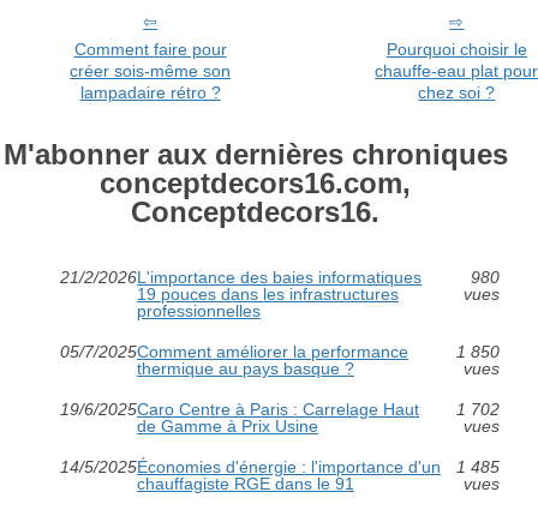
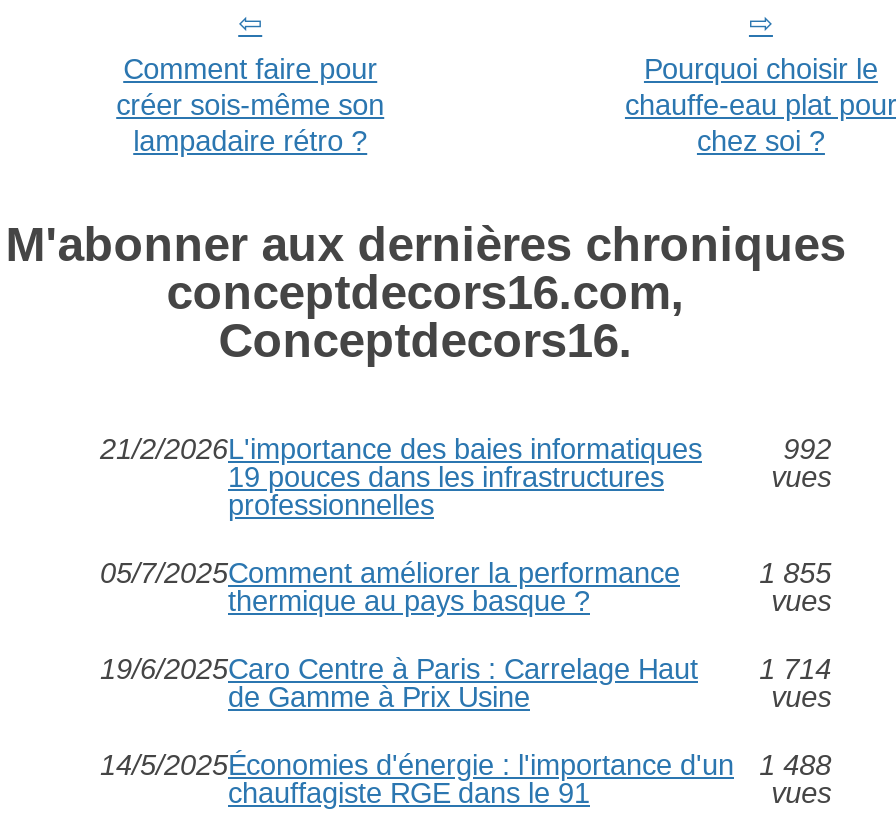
- 980
+ 992

- 1 850
+ 1 855

- 19/6/2025Caro Centre à Paris : Carrelage Haut 1 702
+ 19/6/2025Caro Centre à Paris : Carrelage Haut 1 714

- 14/5/2025Économies d'énergie : l'importance d'un 1 485
+ 14/5/2025Économies d'énergie : l'importance d'un 1 488
